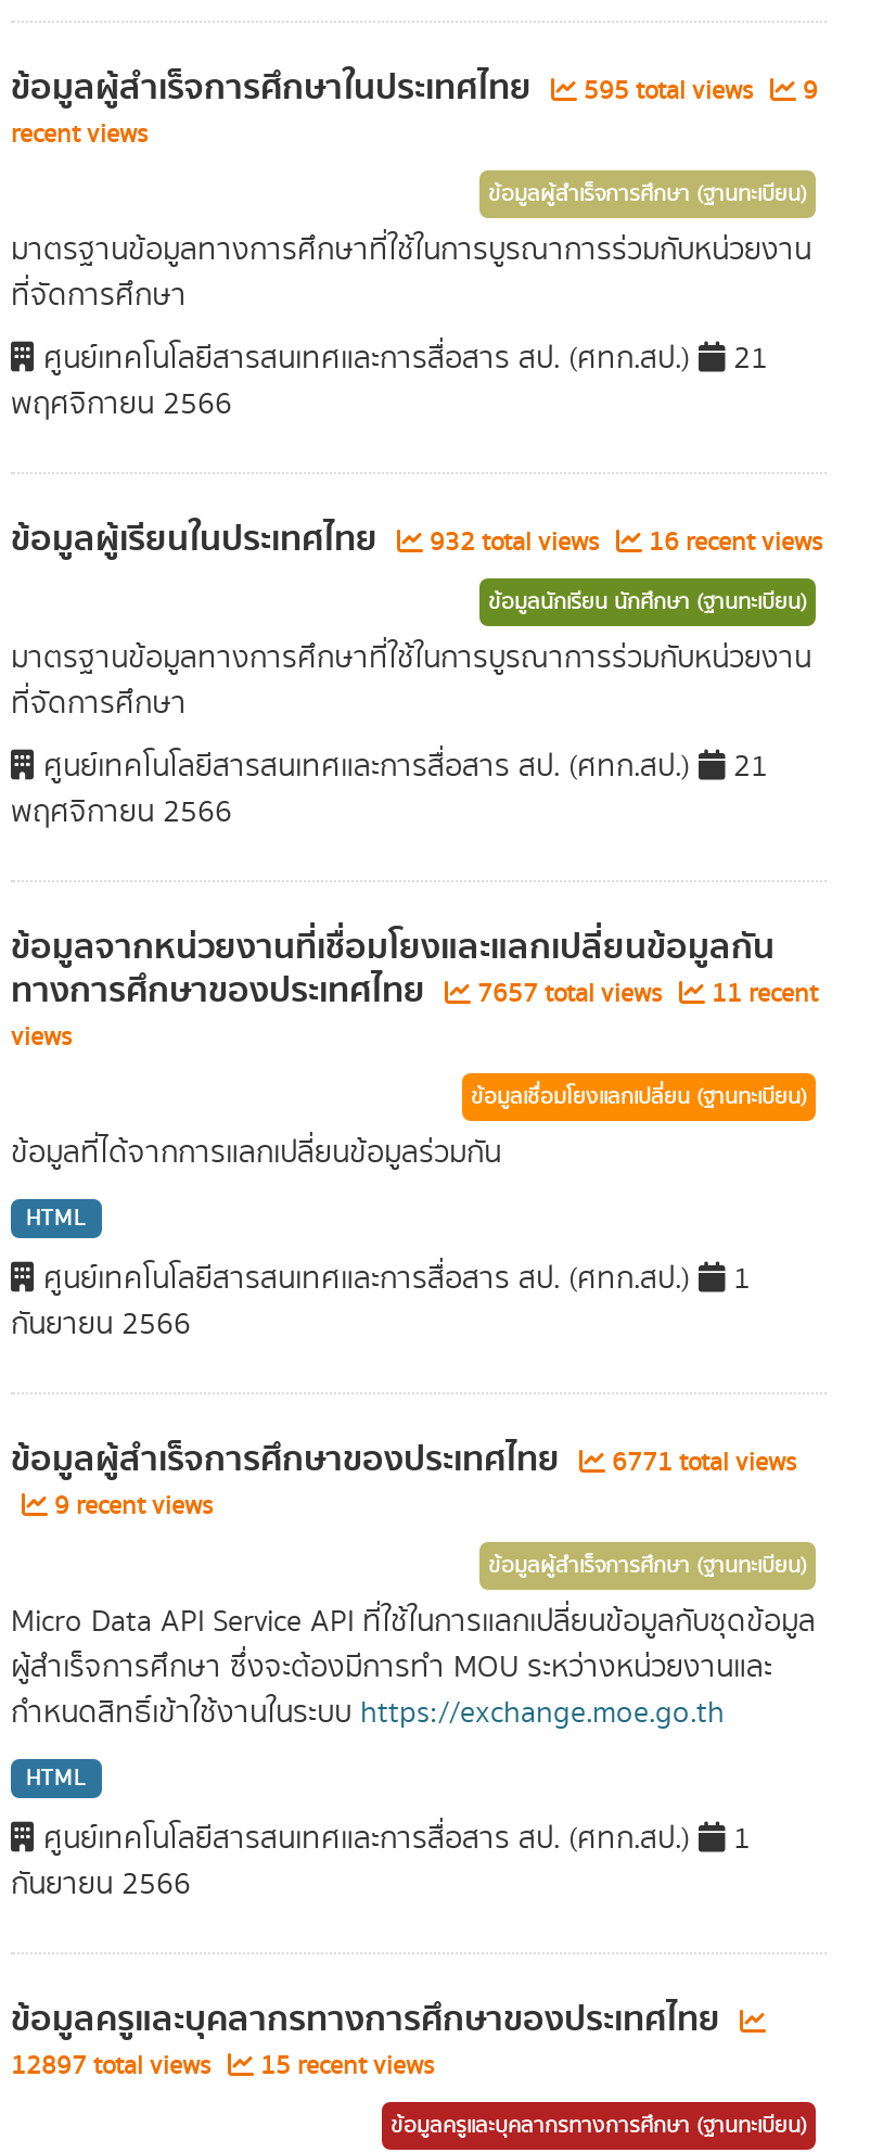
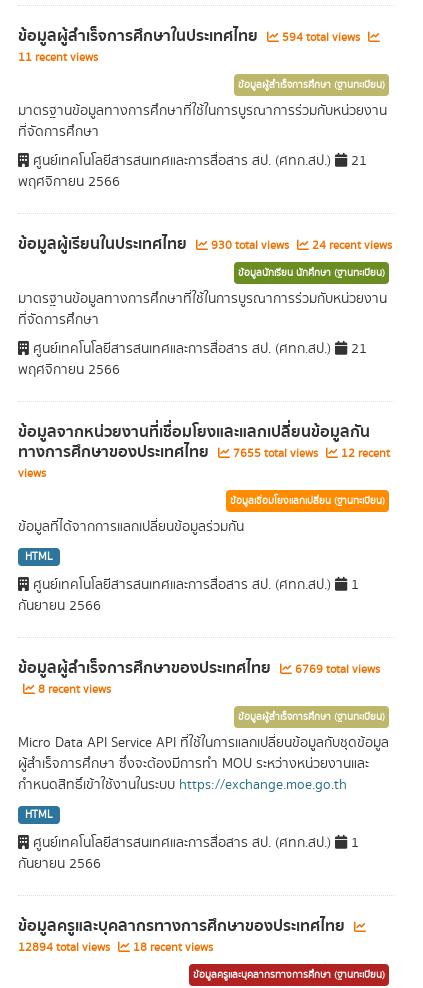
- 595 total views
- 9
- recent views
+ 594 total views
+ 11 recent views

- 932 total views
+ 930 total views

- 16 recent views
+ 24 recent views

- 7657 total views
+ 7655 total views

- 11 recent
+ 12 recent

- ข้อมูลผู้สำเร็จการศึกษาของประเทศไทย 6771 total views
+ ข้อมูลผู้สำเร็จการศึกษาของประเทศไทย 6769 total views

- 9 recent views
+ 8 recent views

- 12897 total views
+ 12894 total views

- 15 recent views
+ 18 recent views
